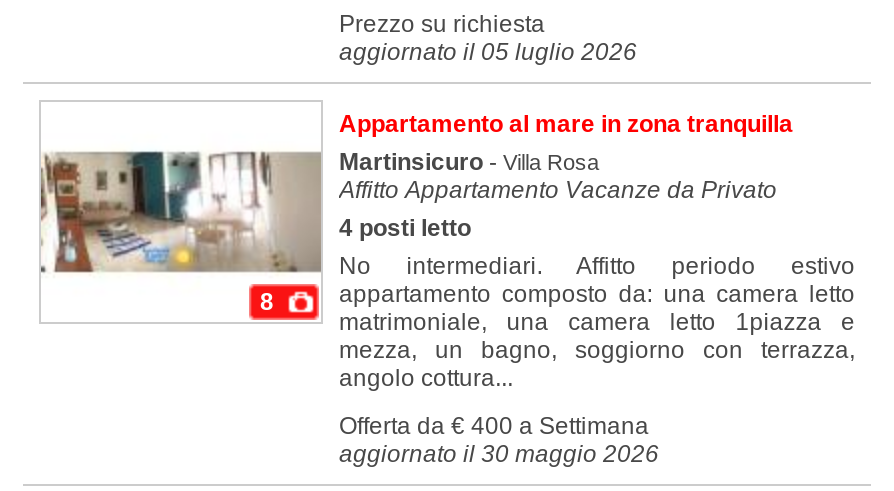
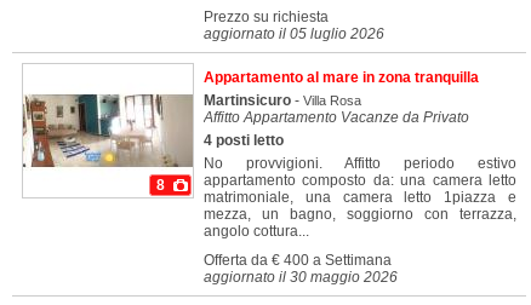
- No intermediari. Affitto periodo estivo
+ No provvigioni. Affitto periodo estivo
